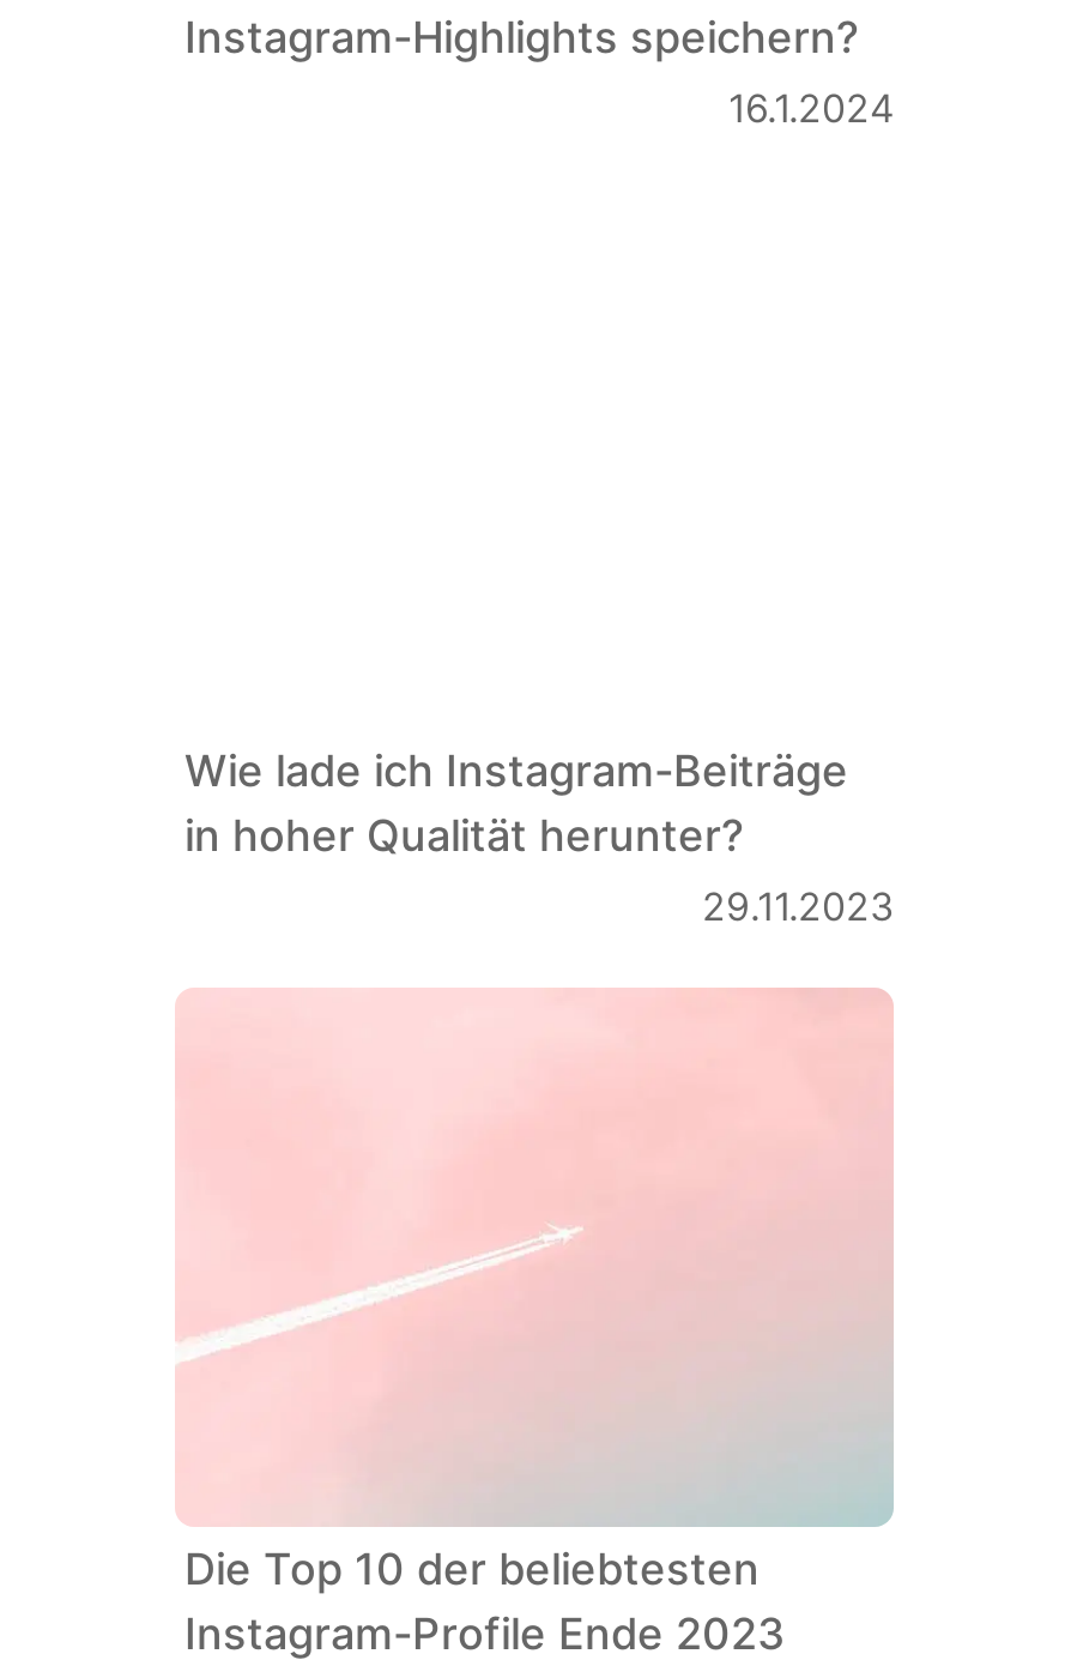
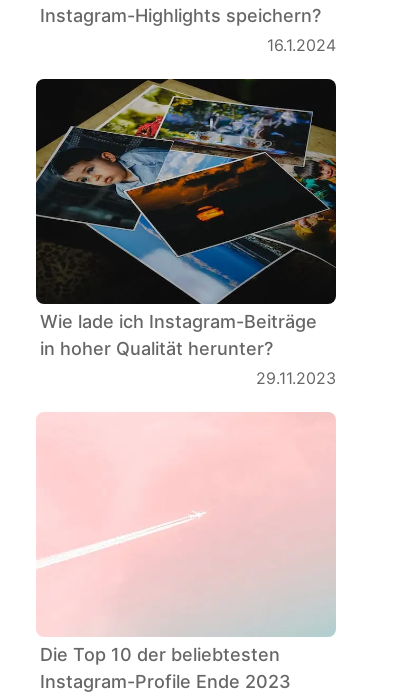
+ [image]
